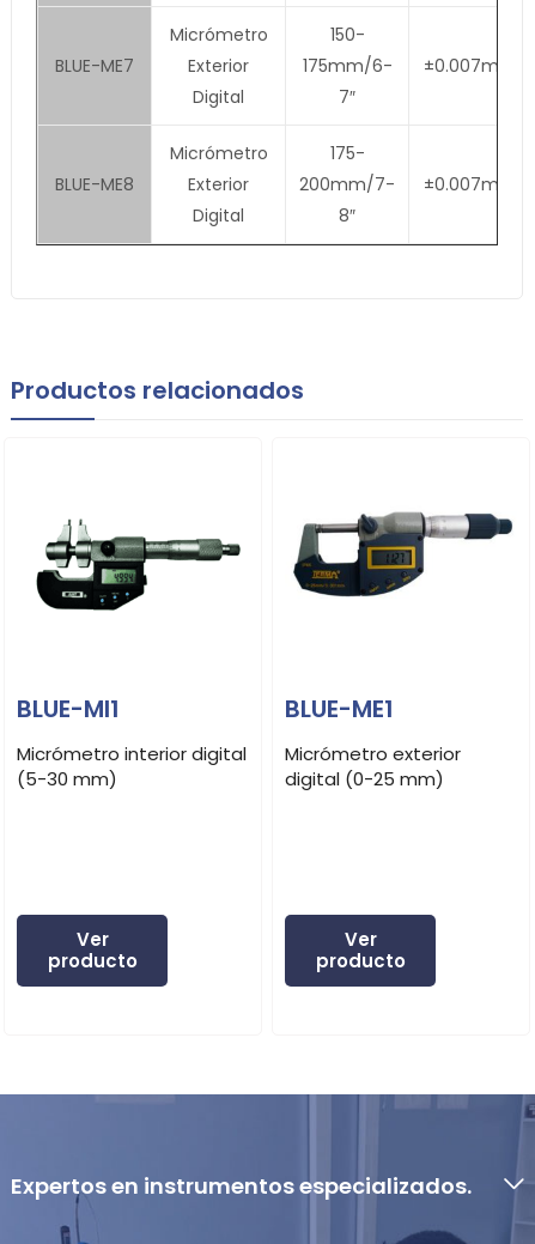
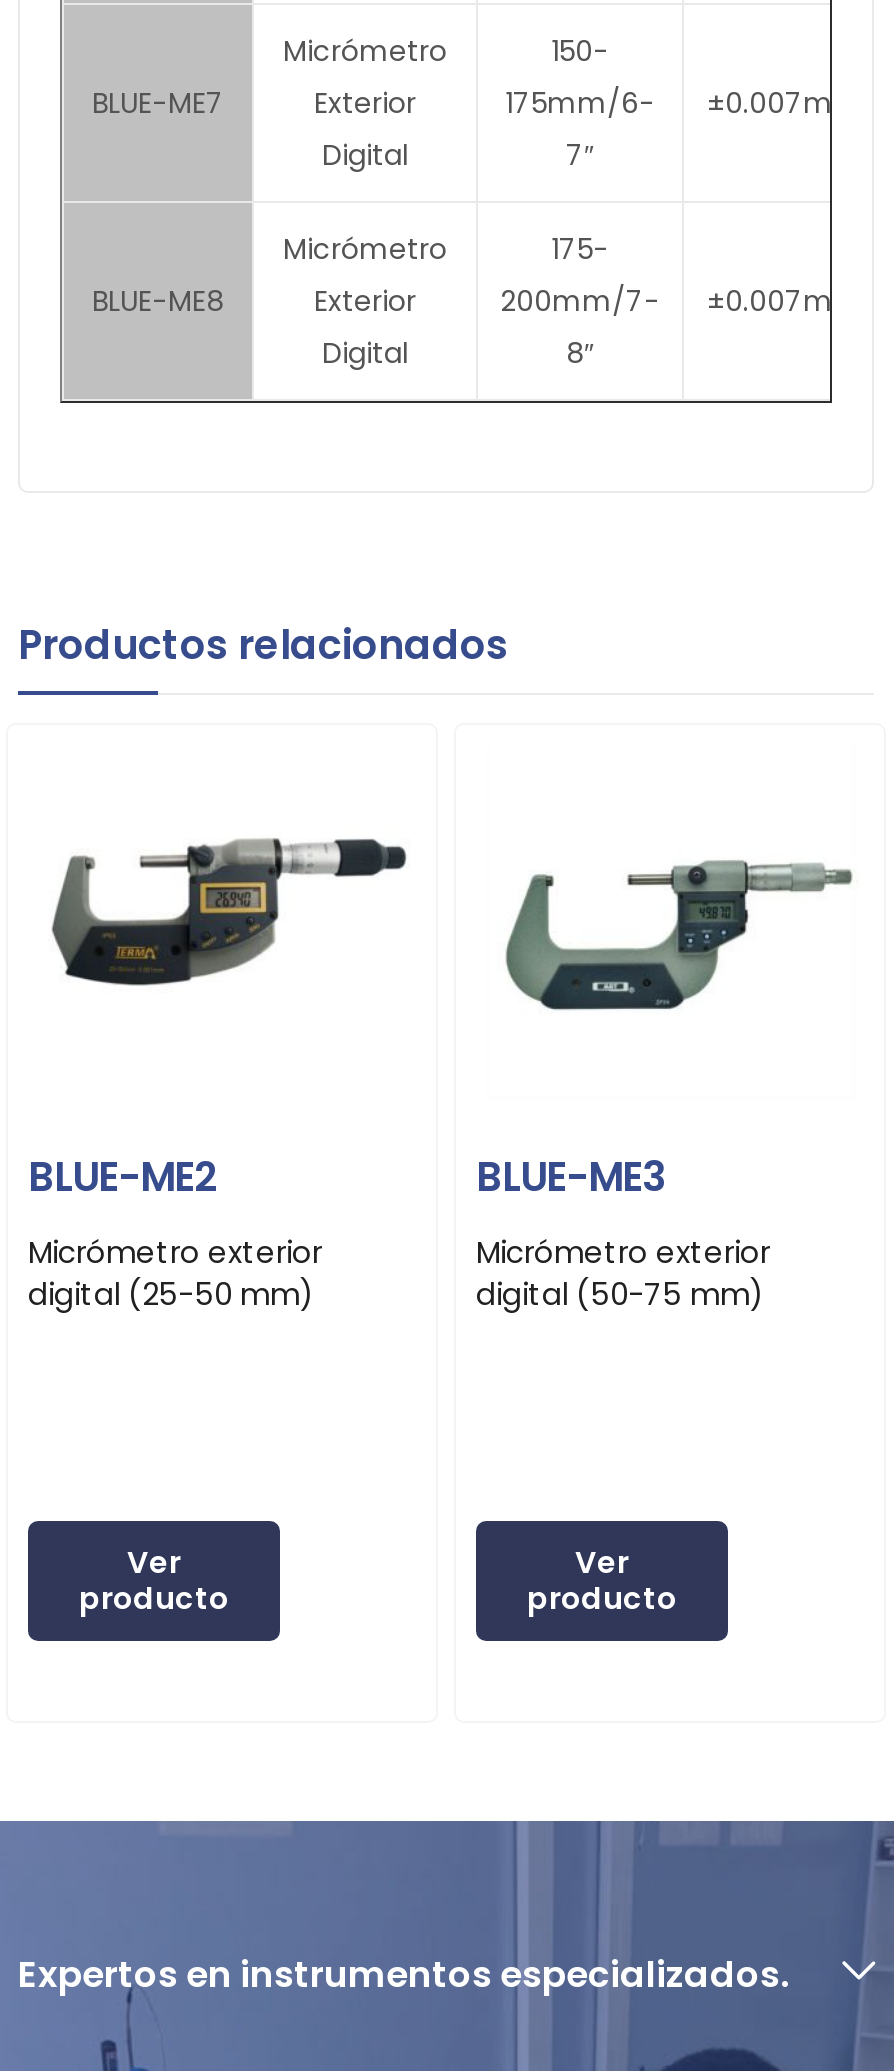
- [image]
+ [image]

- [image]
+ [image]

- BLUE-MI1
+ BLUE-ME2

- BLUE-ME1
+ BLUE-ME3

- Micrómetro interior digital
- (5-30 mm)
+ Micrómetro exterior
+ digital (25-50 mm)

- digital (0-25 mm)
+ digital (50-75 mm)
